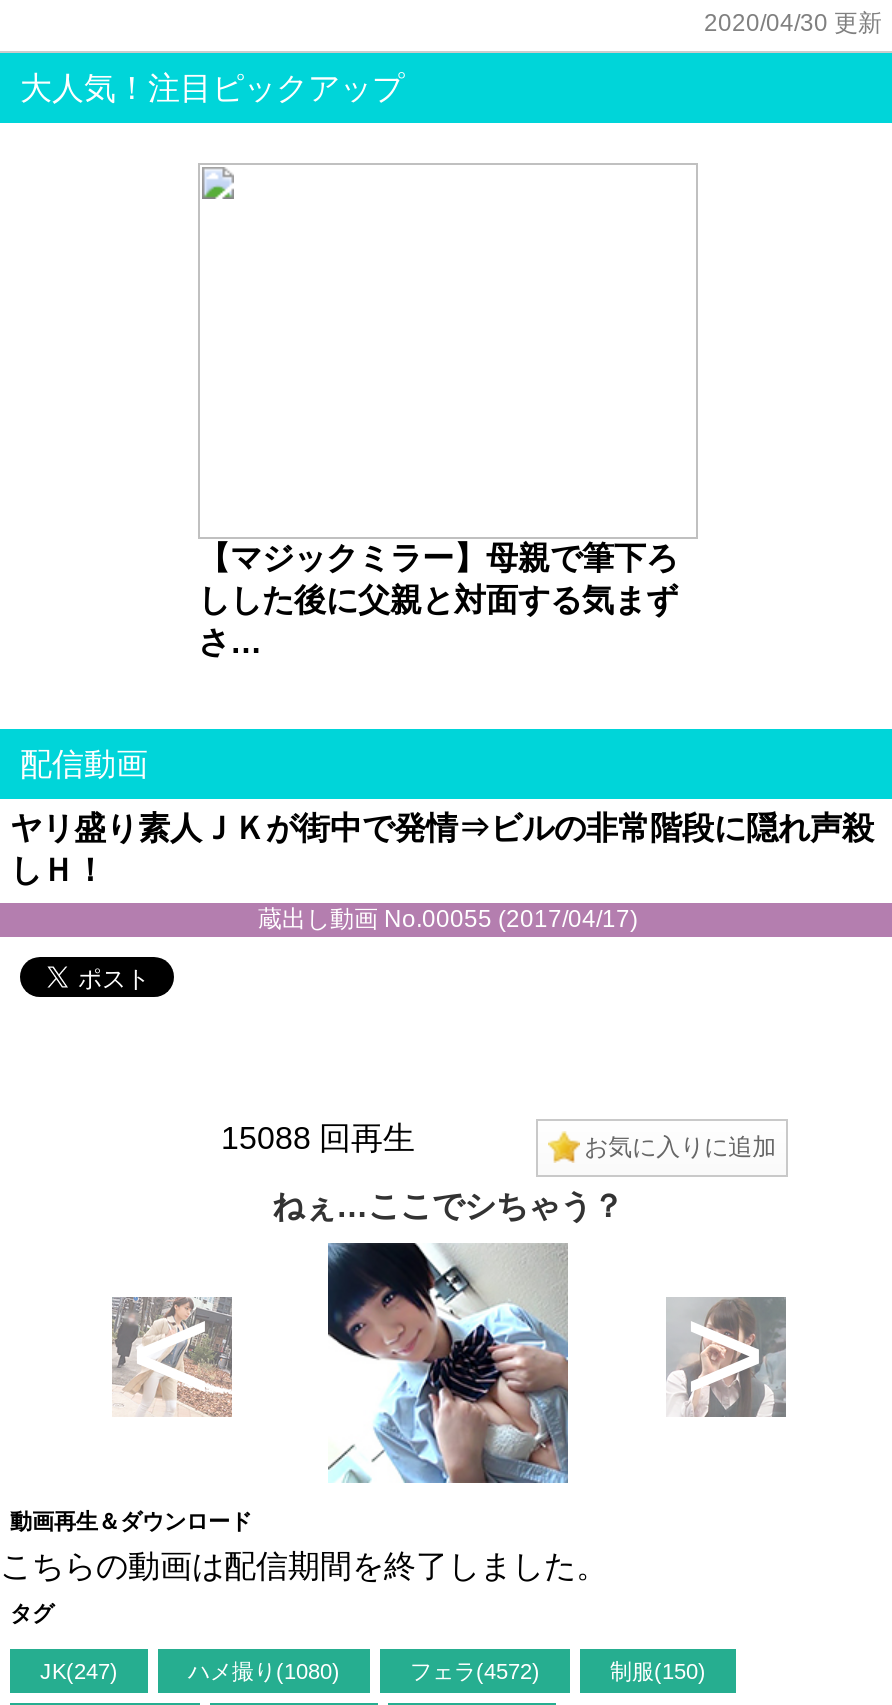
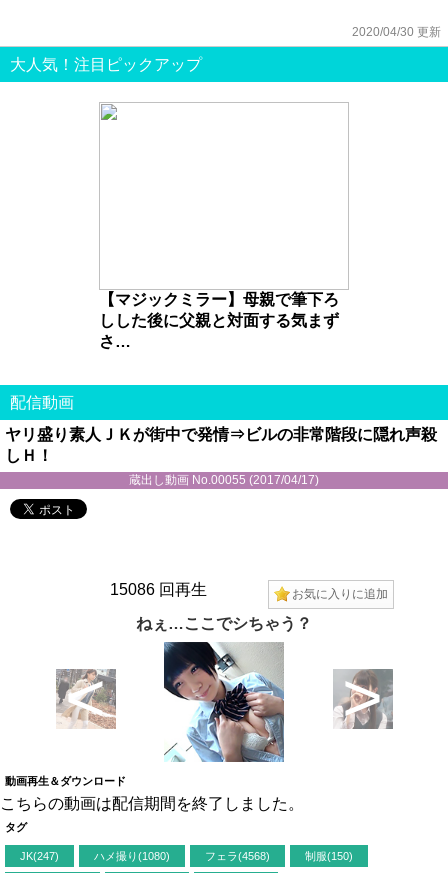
- 15088 回再生
+ 15086 回再生

- フェラ(4572)
+ フェラ(4568)
